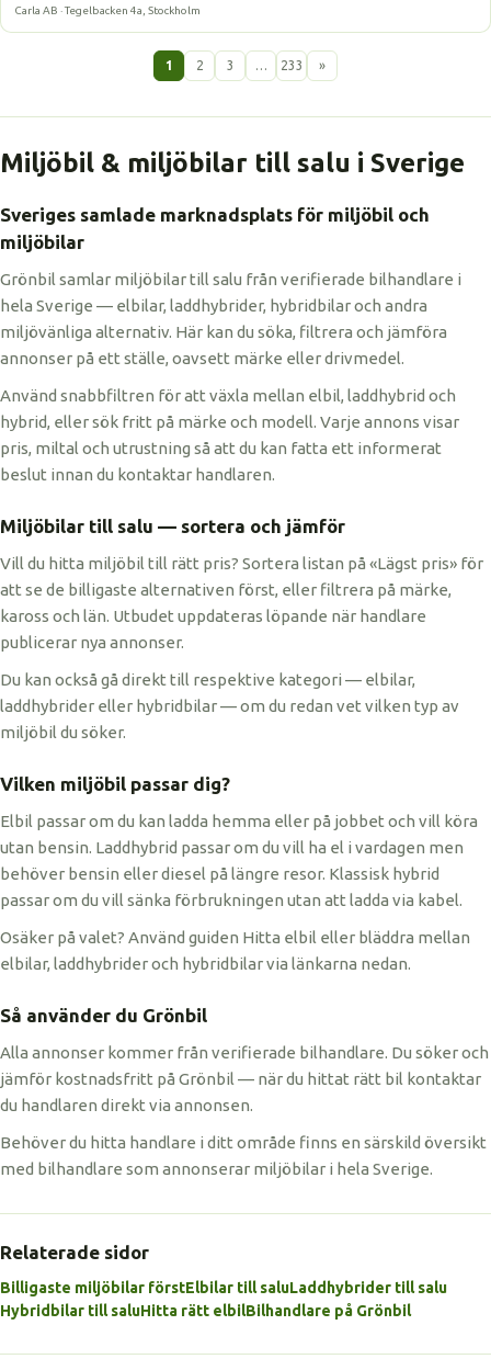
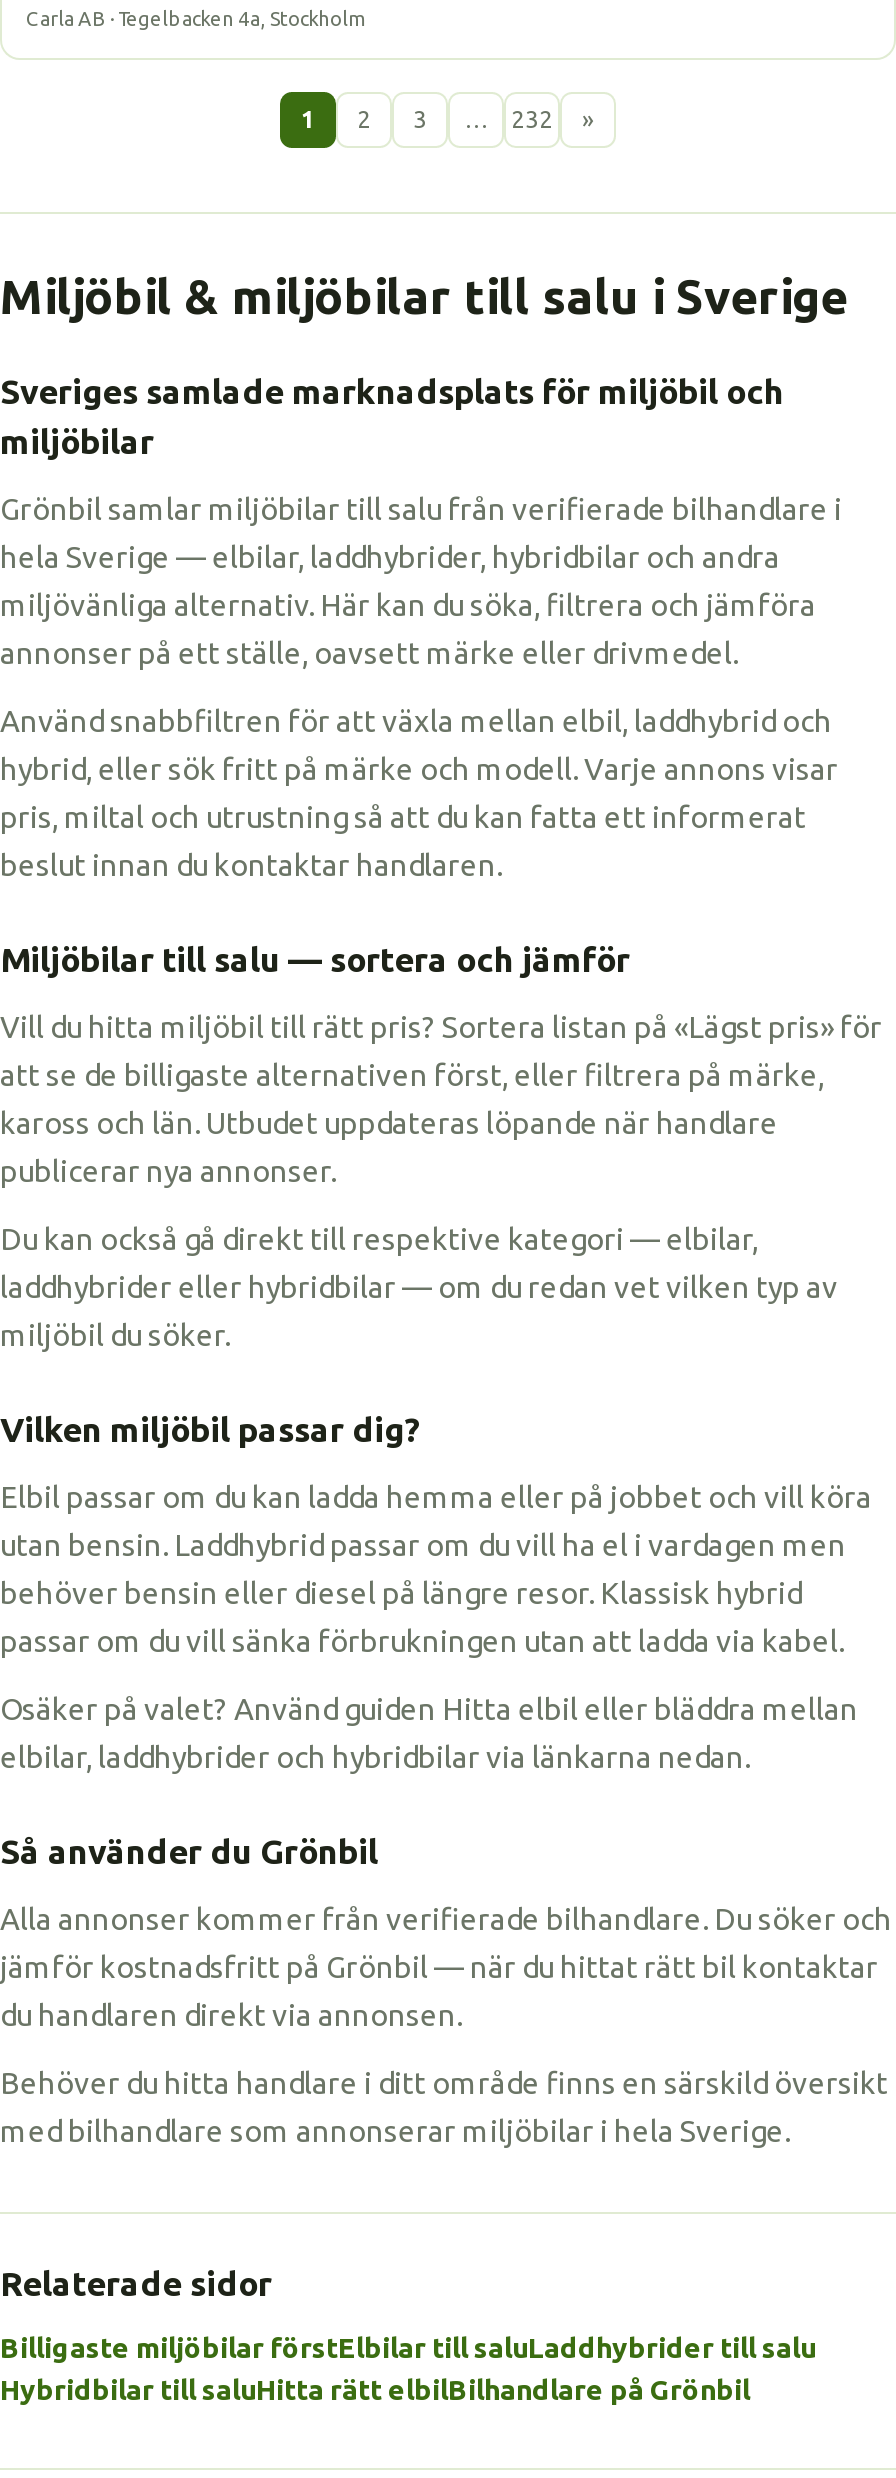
- 233
+ 232
